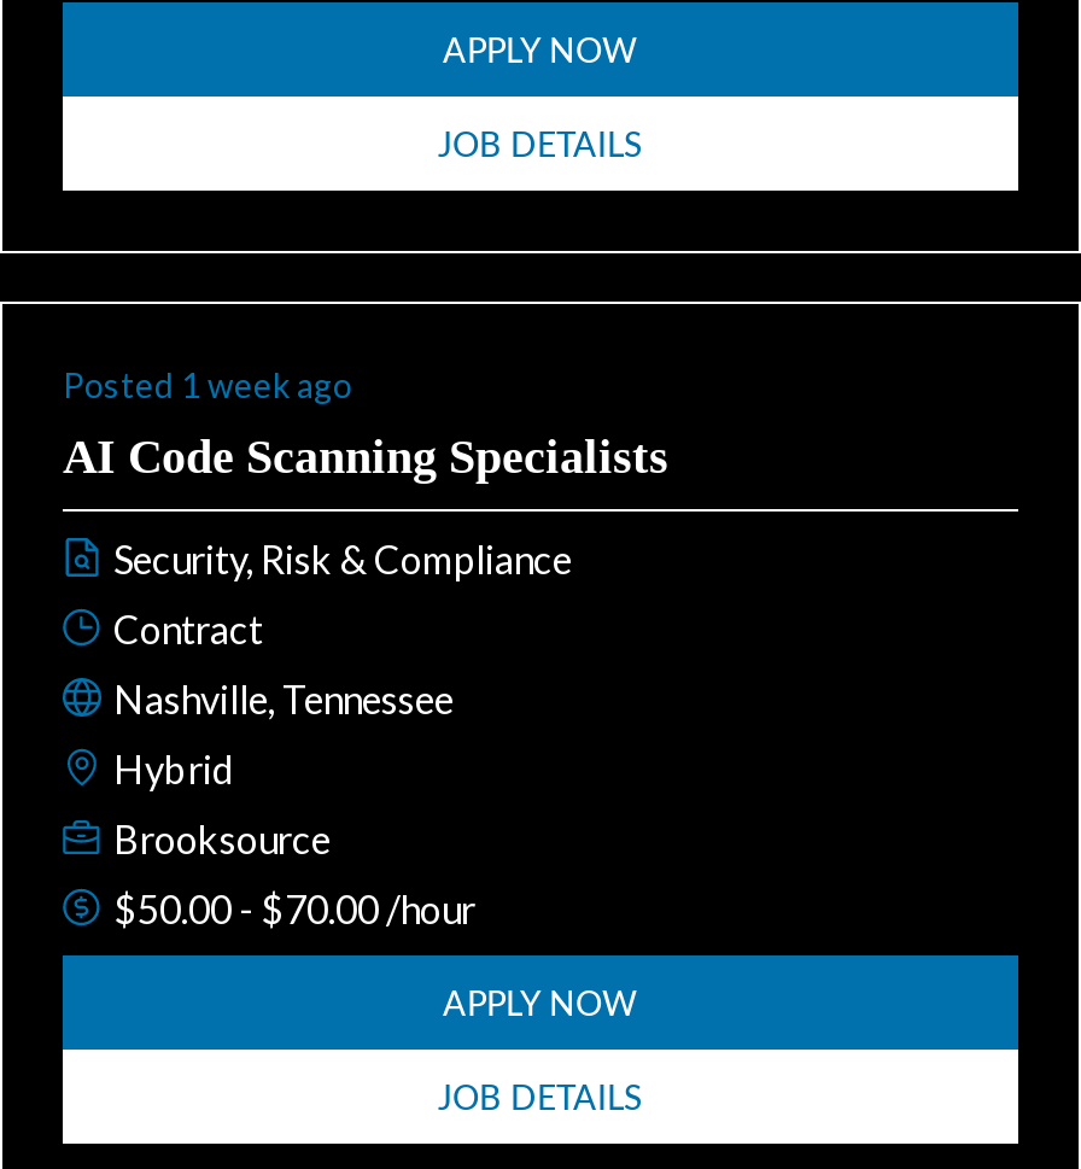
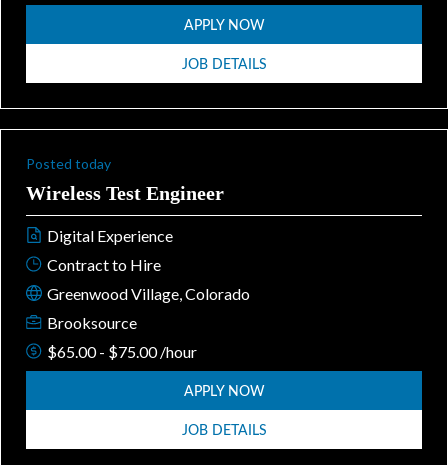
- Posted 1 week ago
- AI Code Scanning Specialists
- Security, Risk & Compliance
- Contract
- Nashville, Tennessee
- Hybrid
+ Posted today
+ Wireless Test Engineer
+ Digital Experience
+ Contract to Hire
+ Greenwood Village, Colorado

- $50.00 - $70.00 /hour
+ $65.00 - $75.00 /hour
